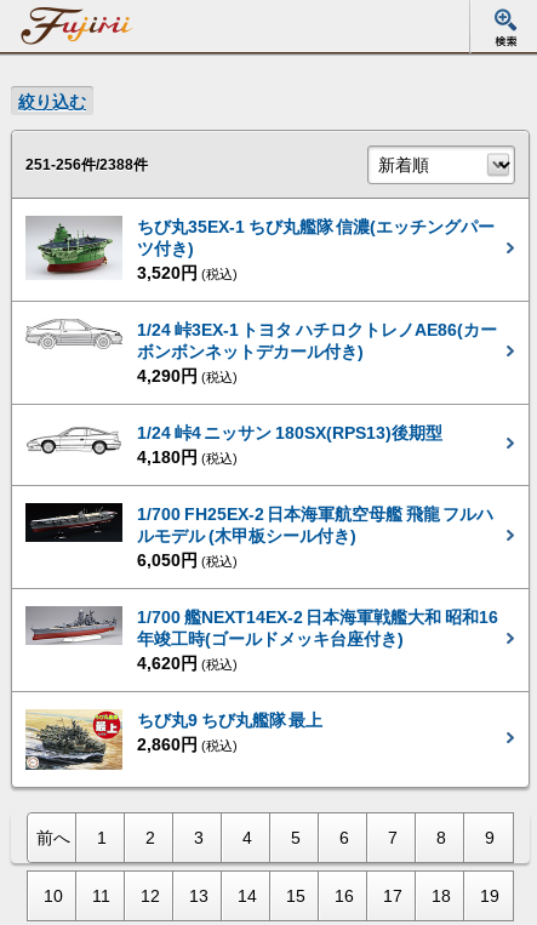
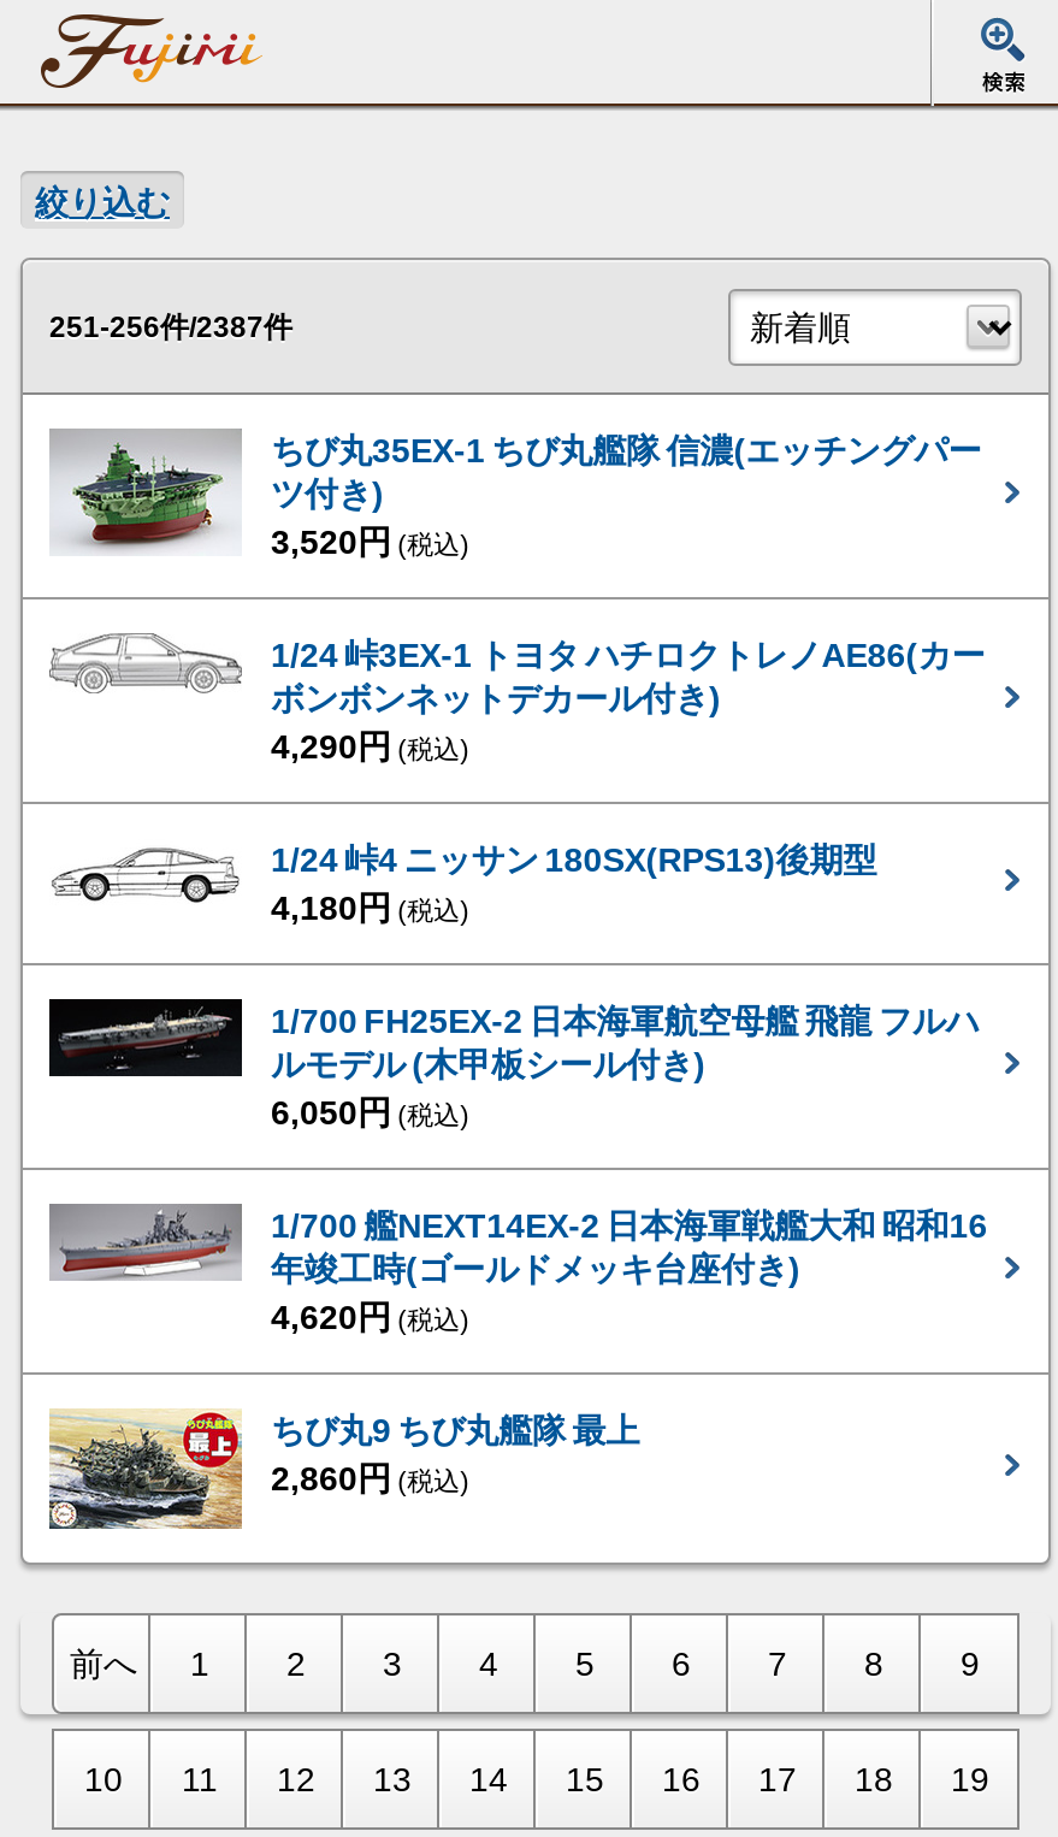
- 251-256件/2388件
+ 251-256件/2387件
